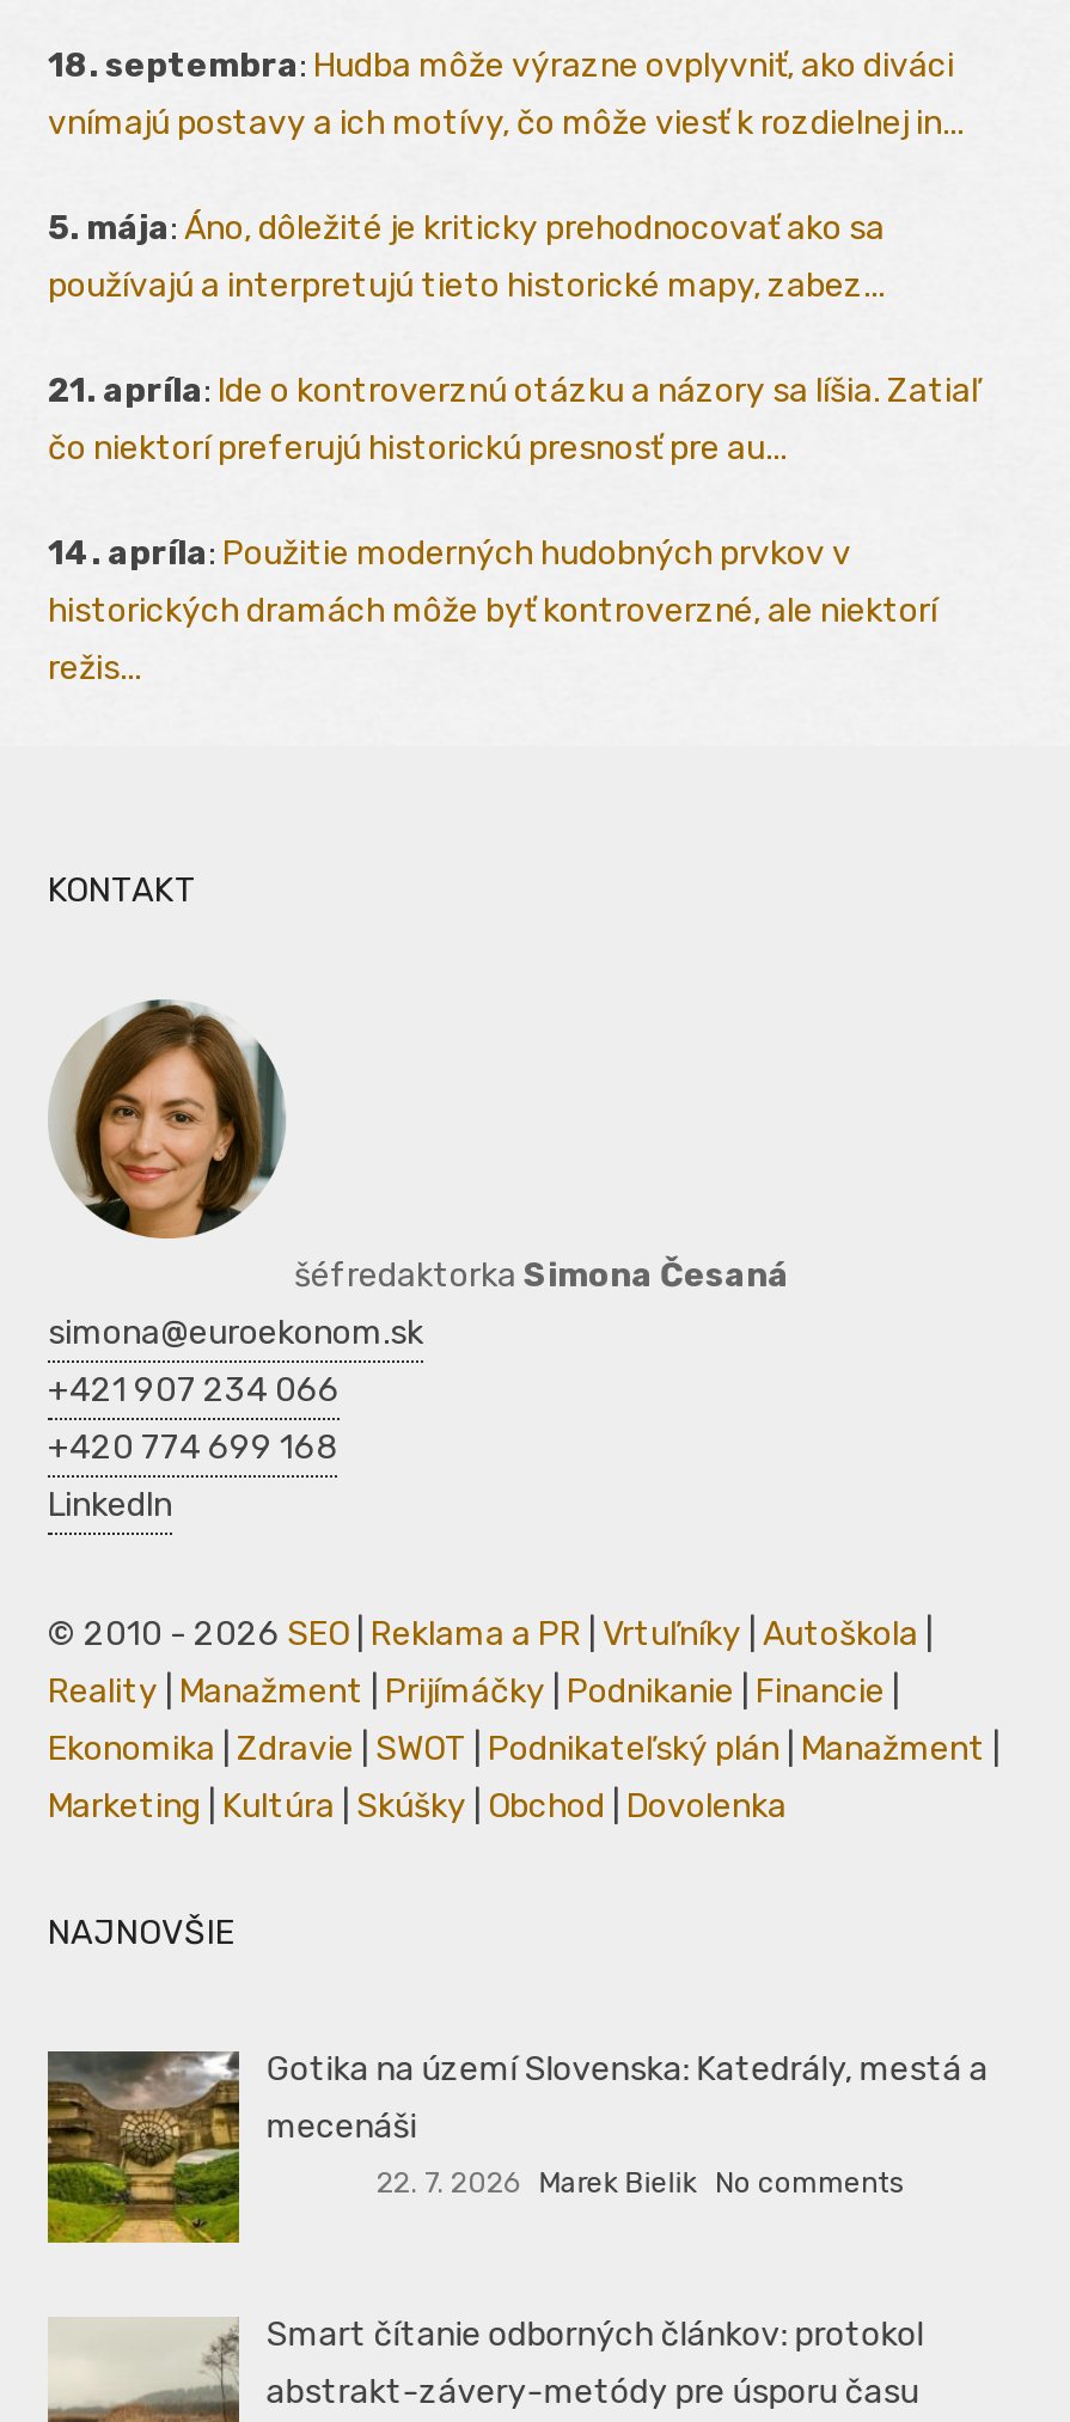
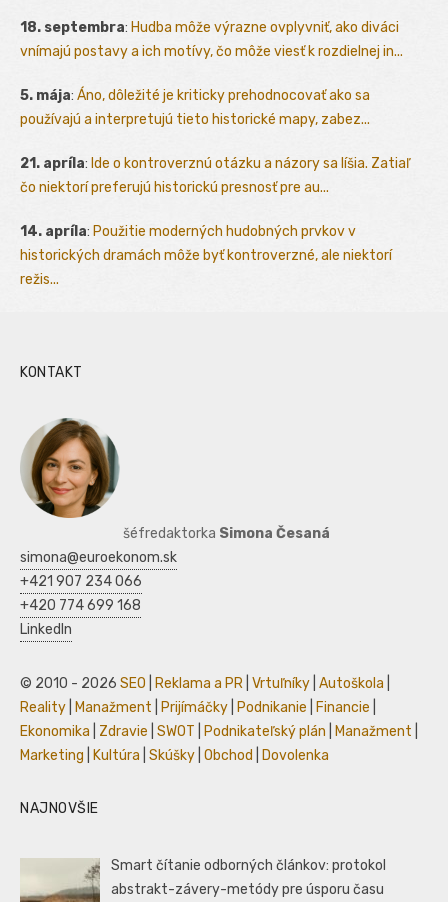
- [image]
- Gotika na území Slovenska: Katedrály, mestá a
- mecenáši
- 22. 7. 2026 Marek Bielik No comments
